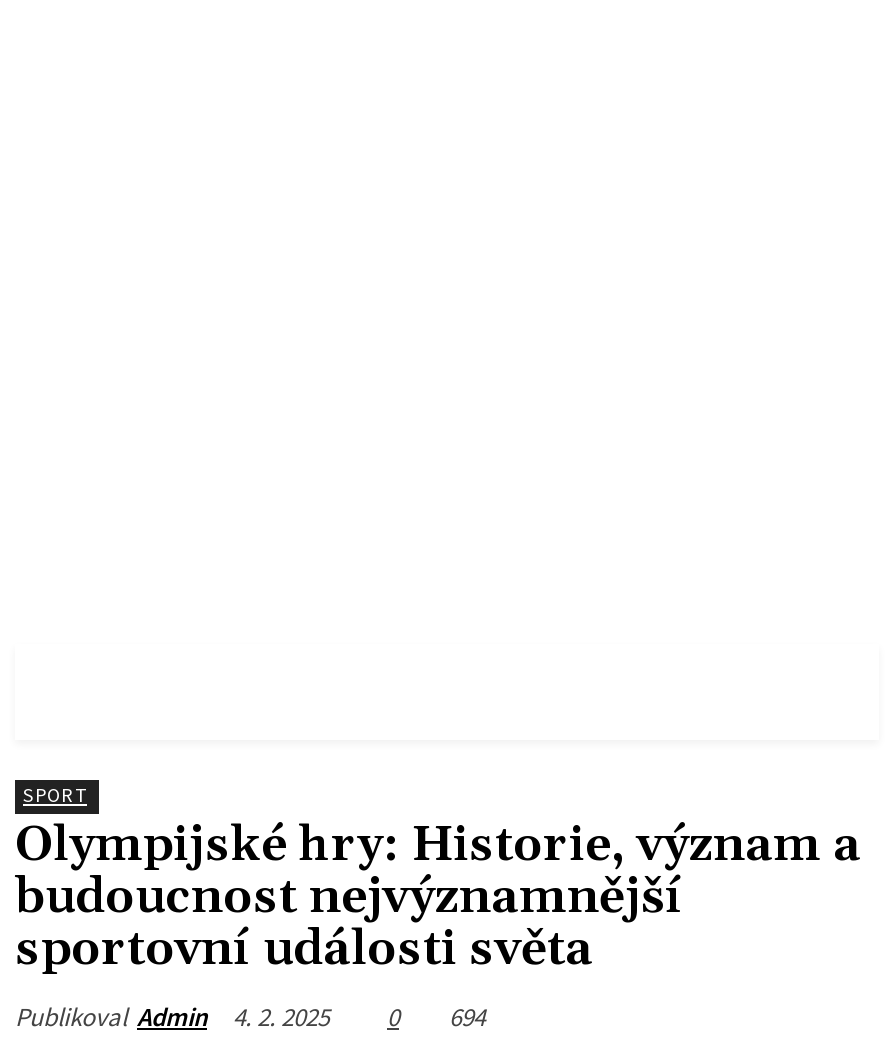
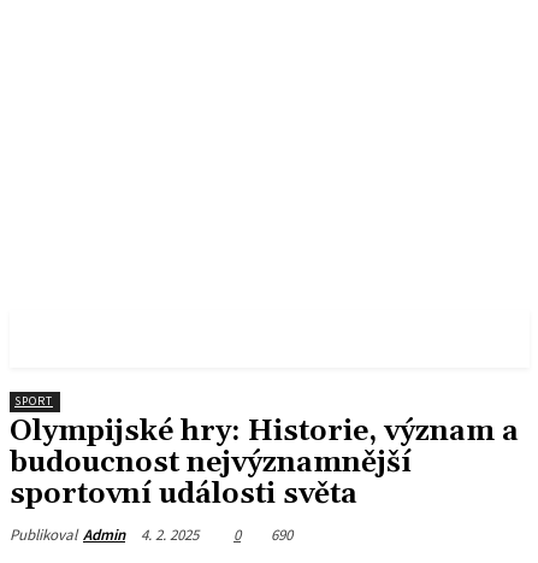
- Publikoval Admin 4. 2. 2025 0 694
+ Publikoval Admin 4. 2. 2025 0 690
